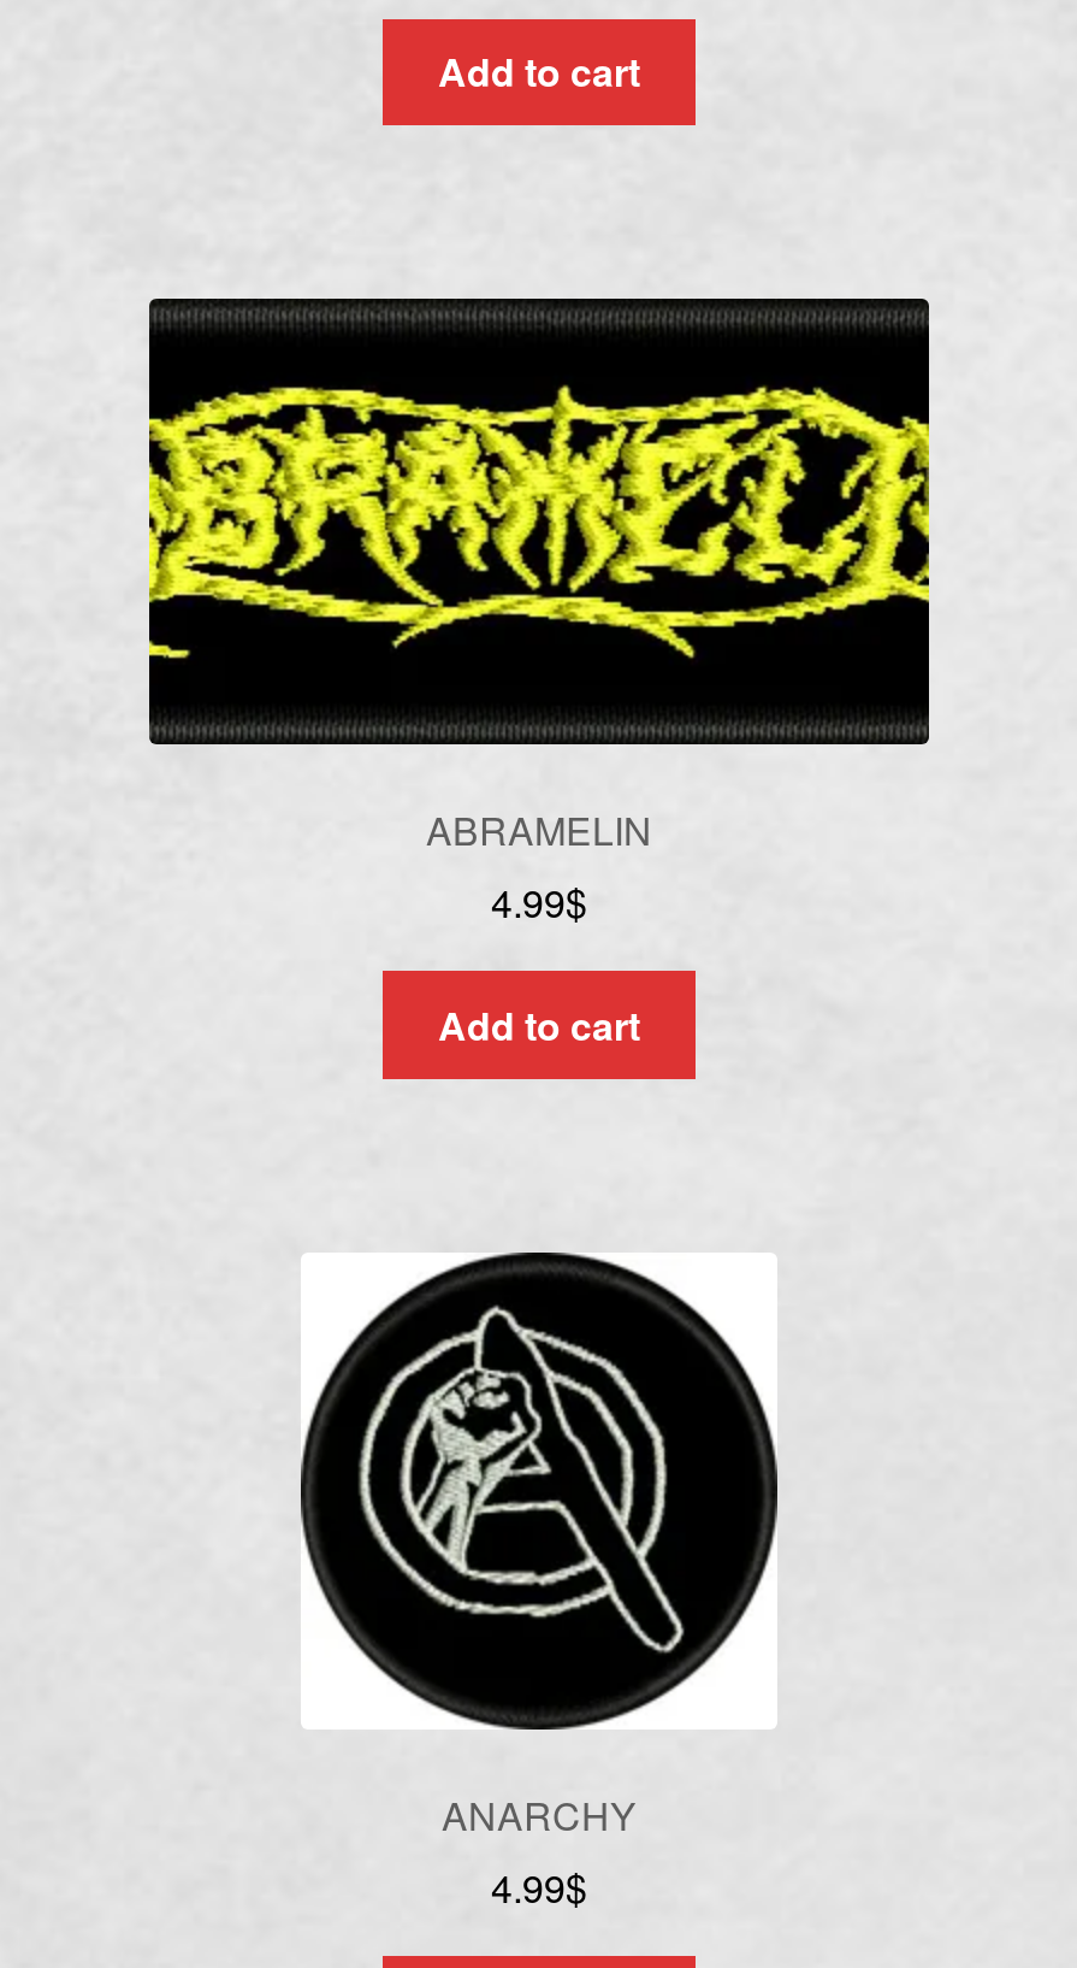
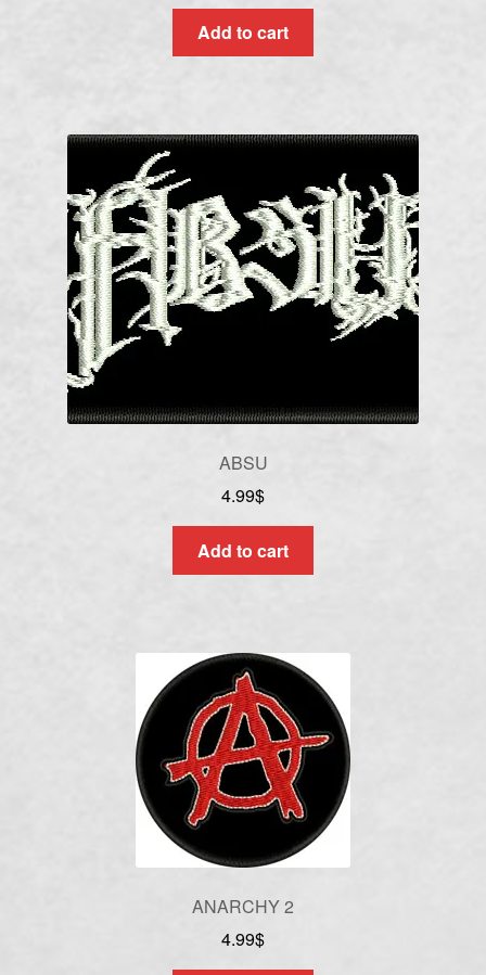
- [image]
+ [image]

- ABRAMELIN
+ ABSU

- [image]
+ [image]

- ANARCHY
+ ANARCHY 2
